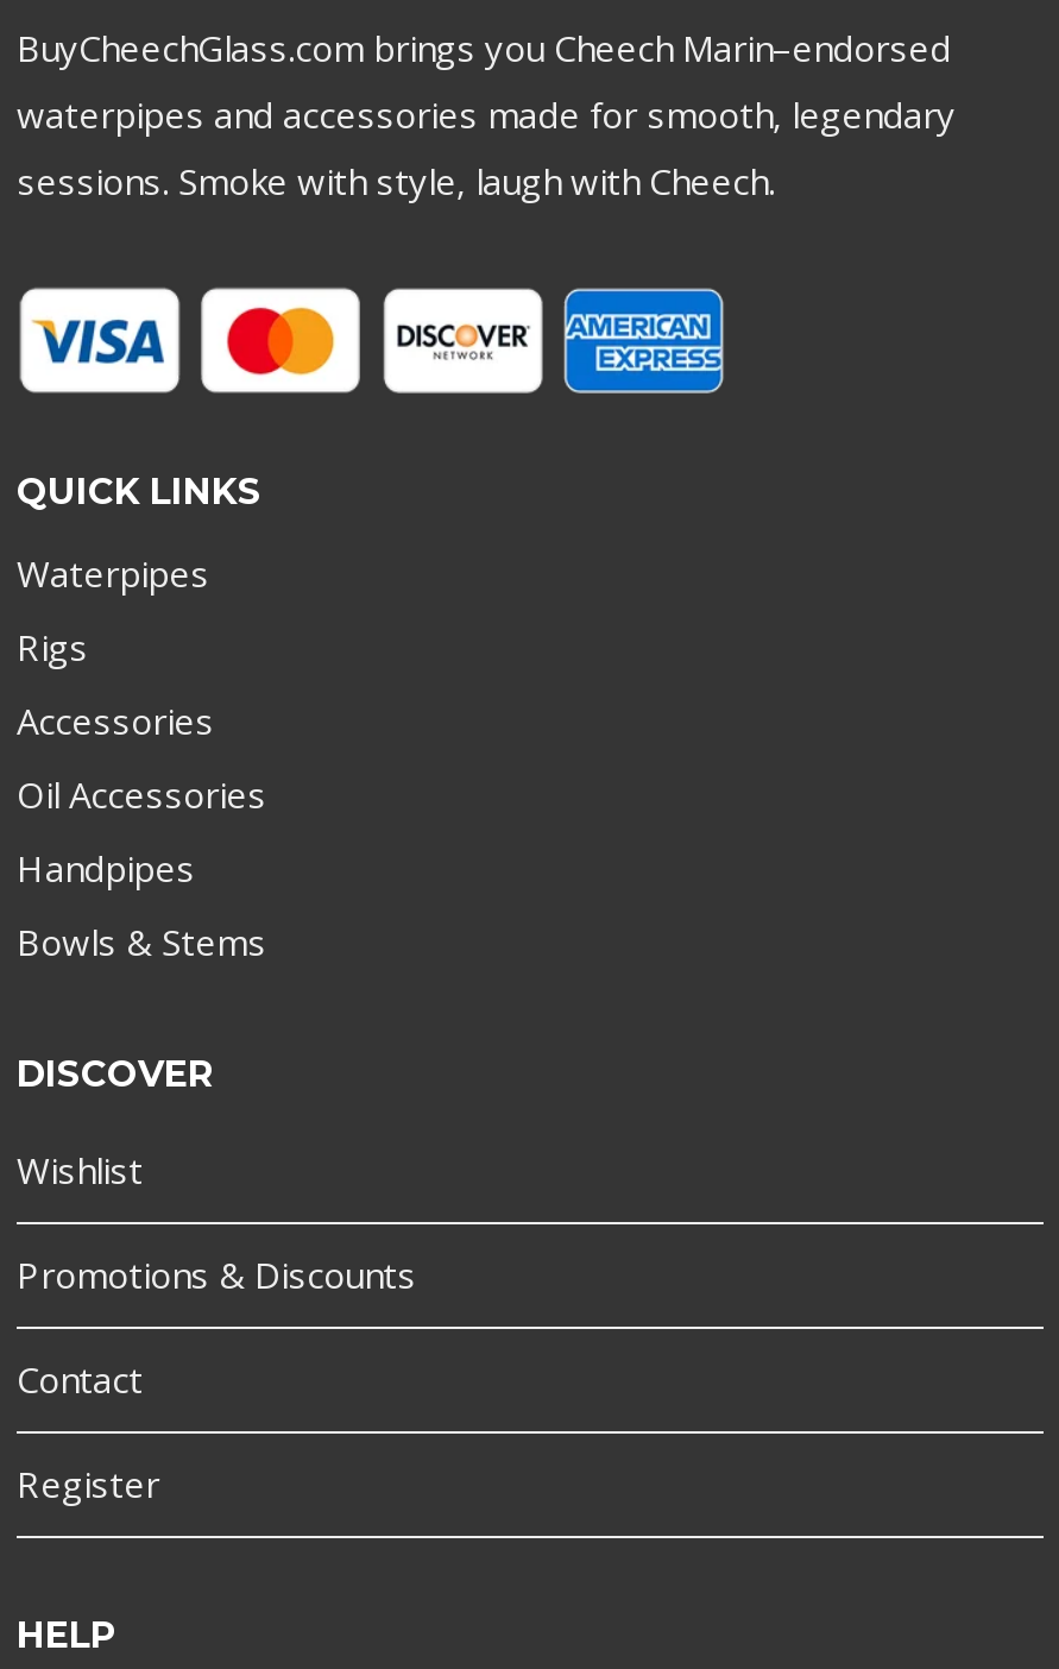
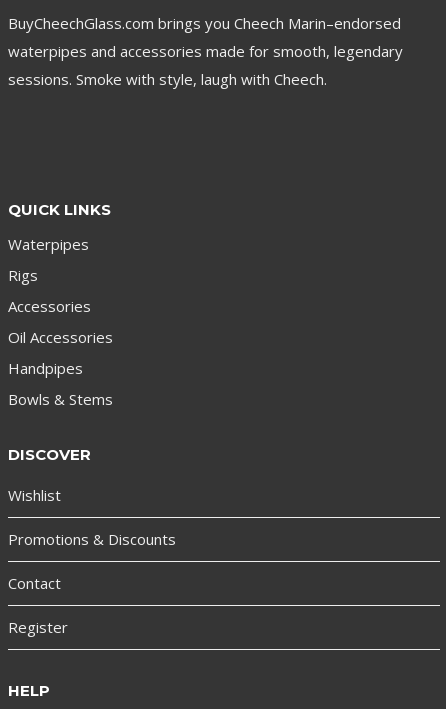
- [image]

- [image]

- [image]

- [image]
